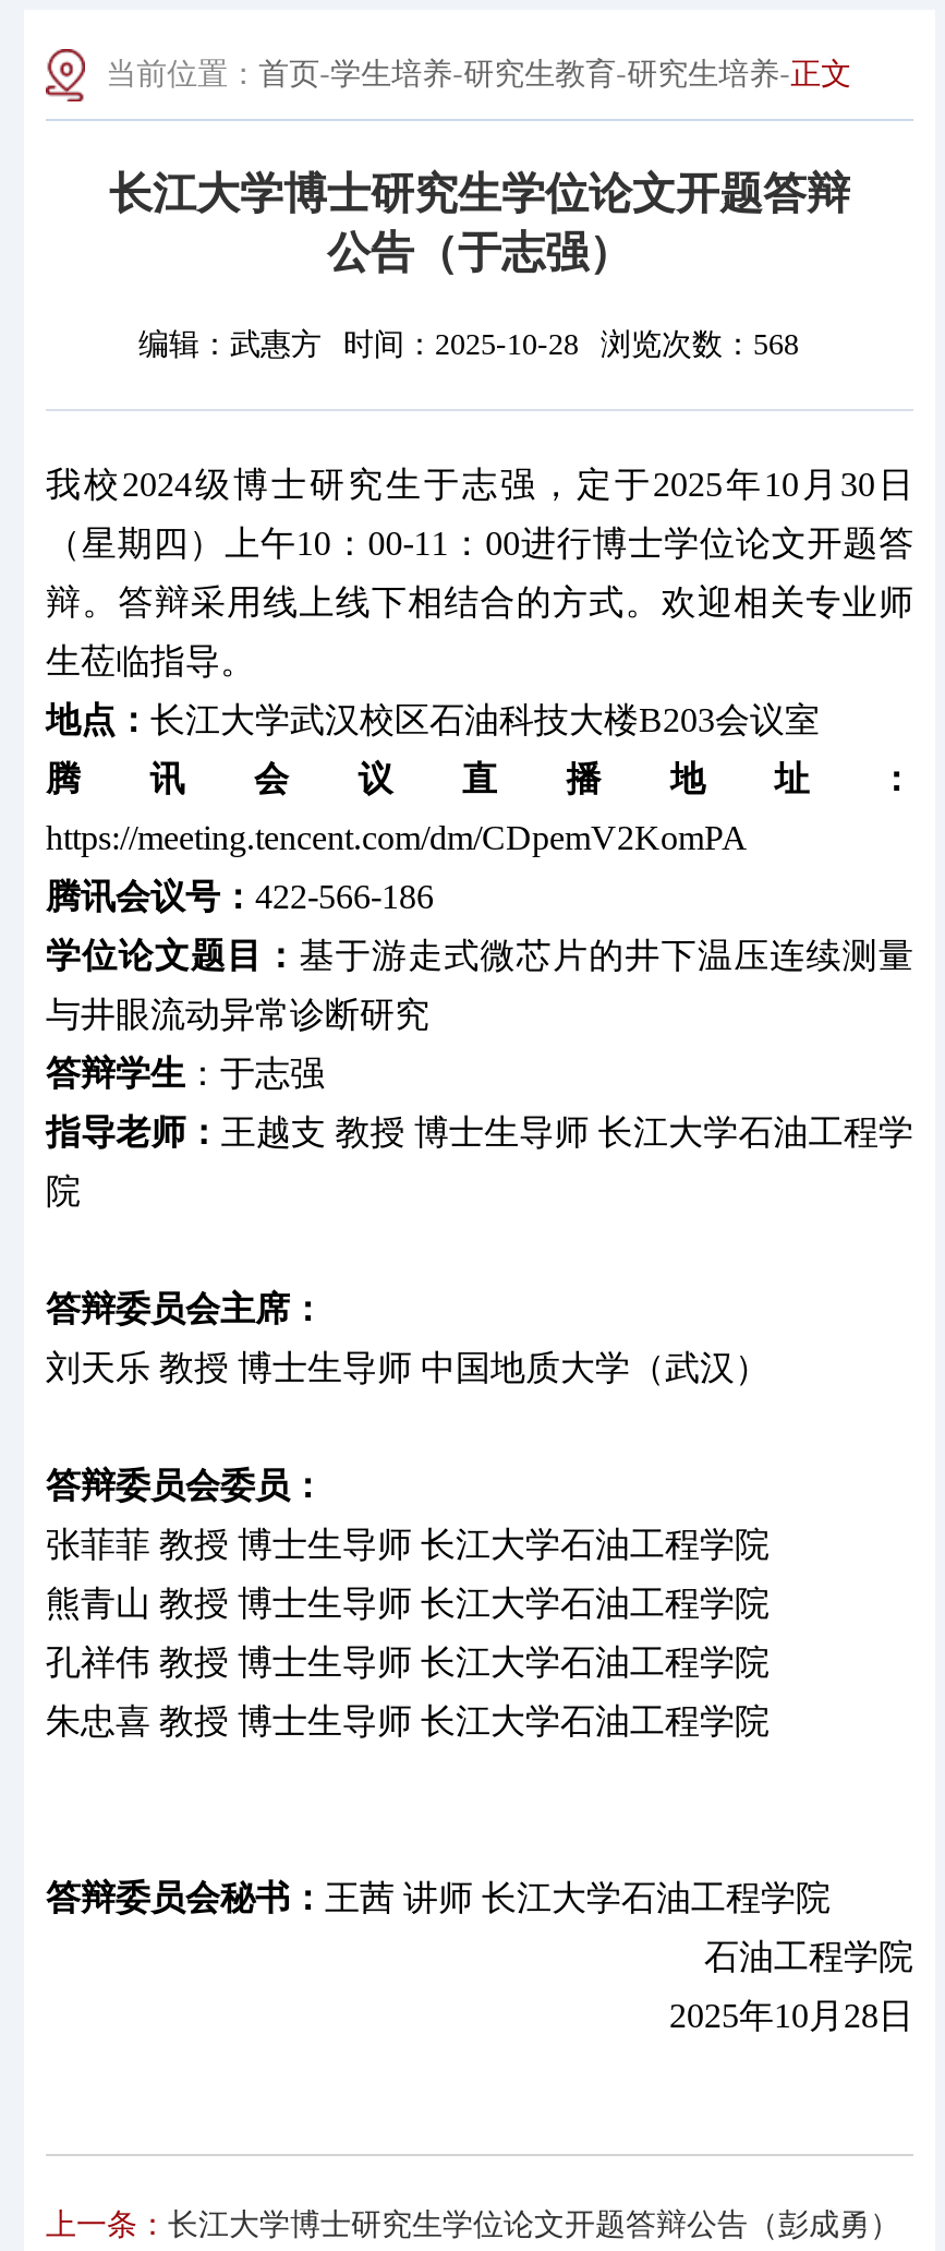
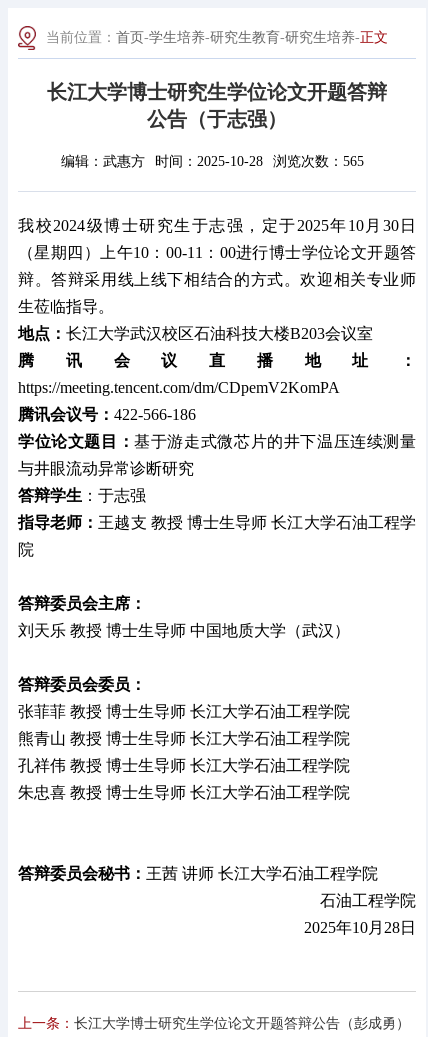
- 编辑：武惠方 时间：2025-10-28 浏览次数：568
+ 编辑：武惠方 时间：2025-10-28 浏览次数：565
